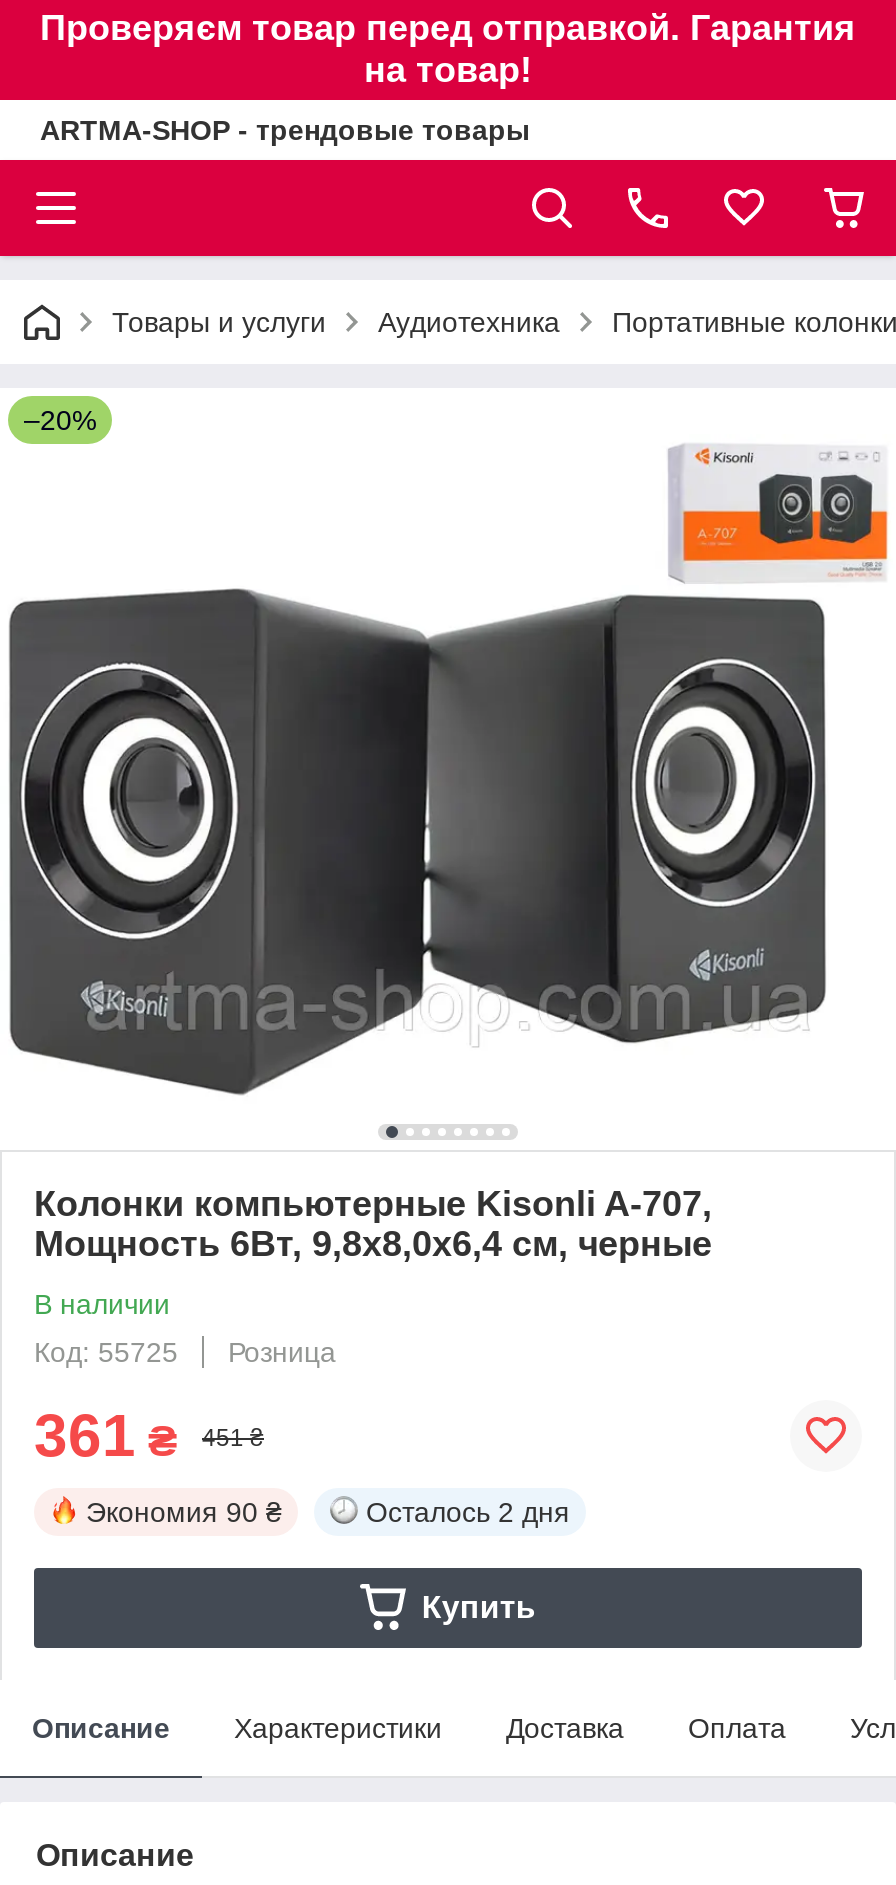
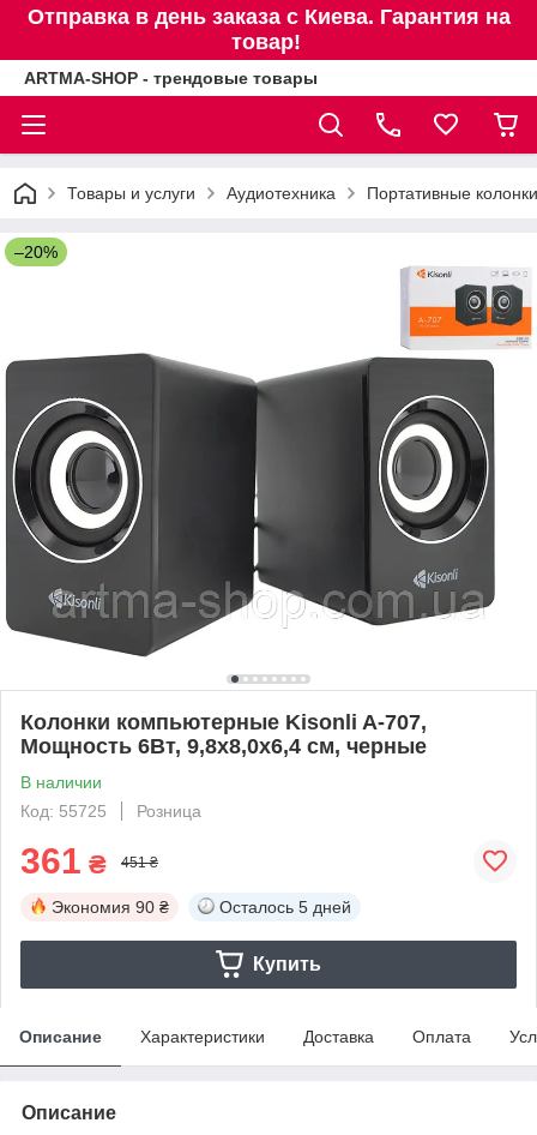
- Проверяєм товар перед отправкой. Гарантия
- на товар!
+ Отправка в день заказа с Киева. Гарантия на
+ товар!

- Осталось 2 дня
+ Осталось 5 дней
